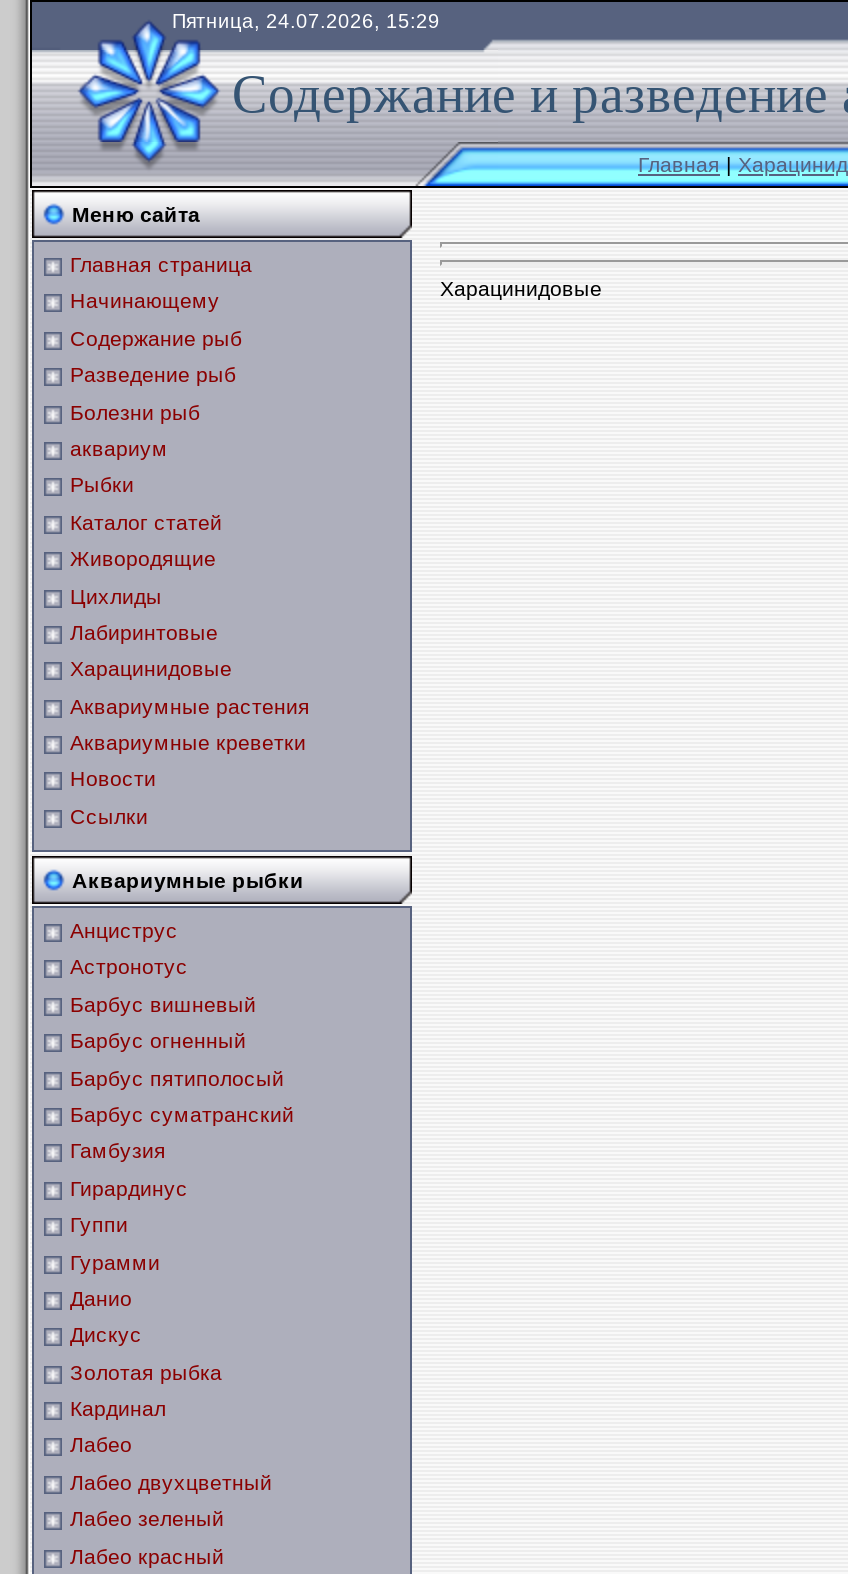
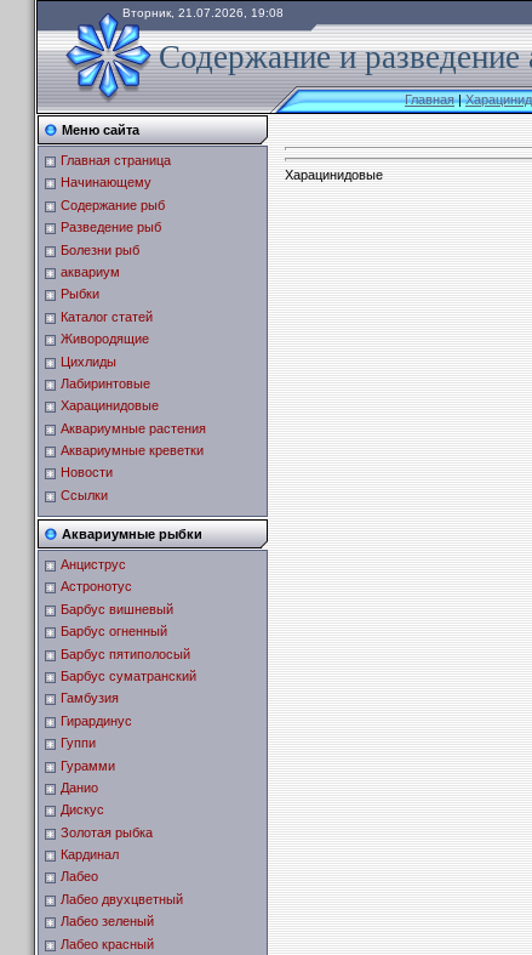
- Пятница, 24.07.2026, 15:29
+ Вторник, 21.07.2026, 19:08
